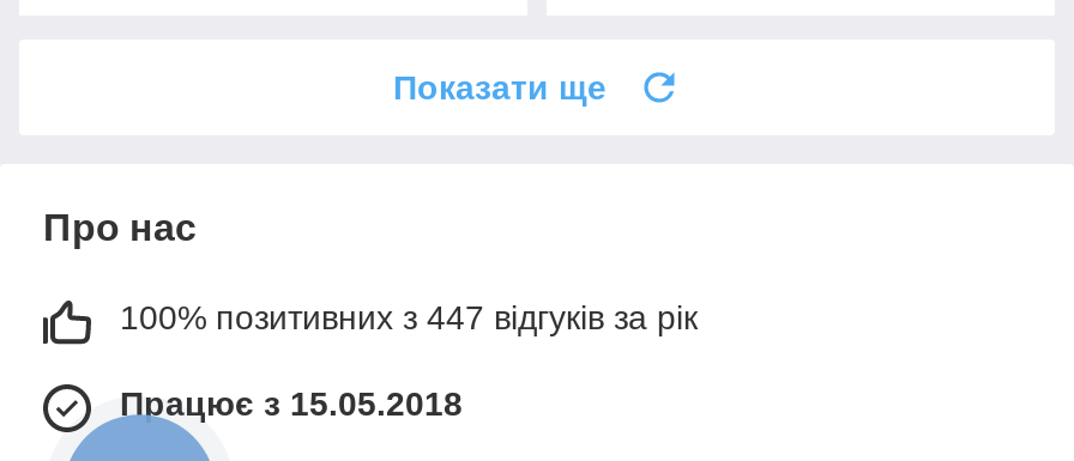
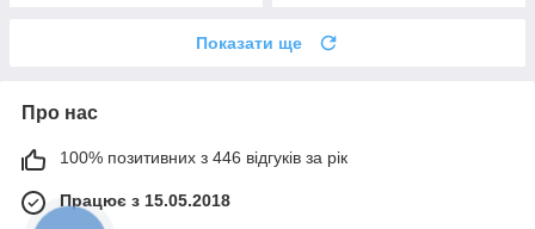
- 100% позитивних з 447 відгуків за рік
+ 100% позитивних з 446 відгуків за рік
